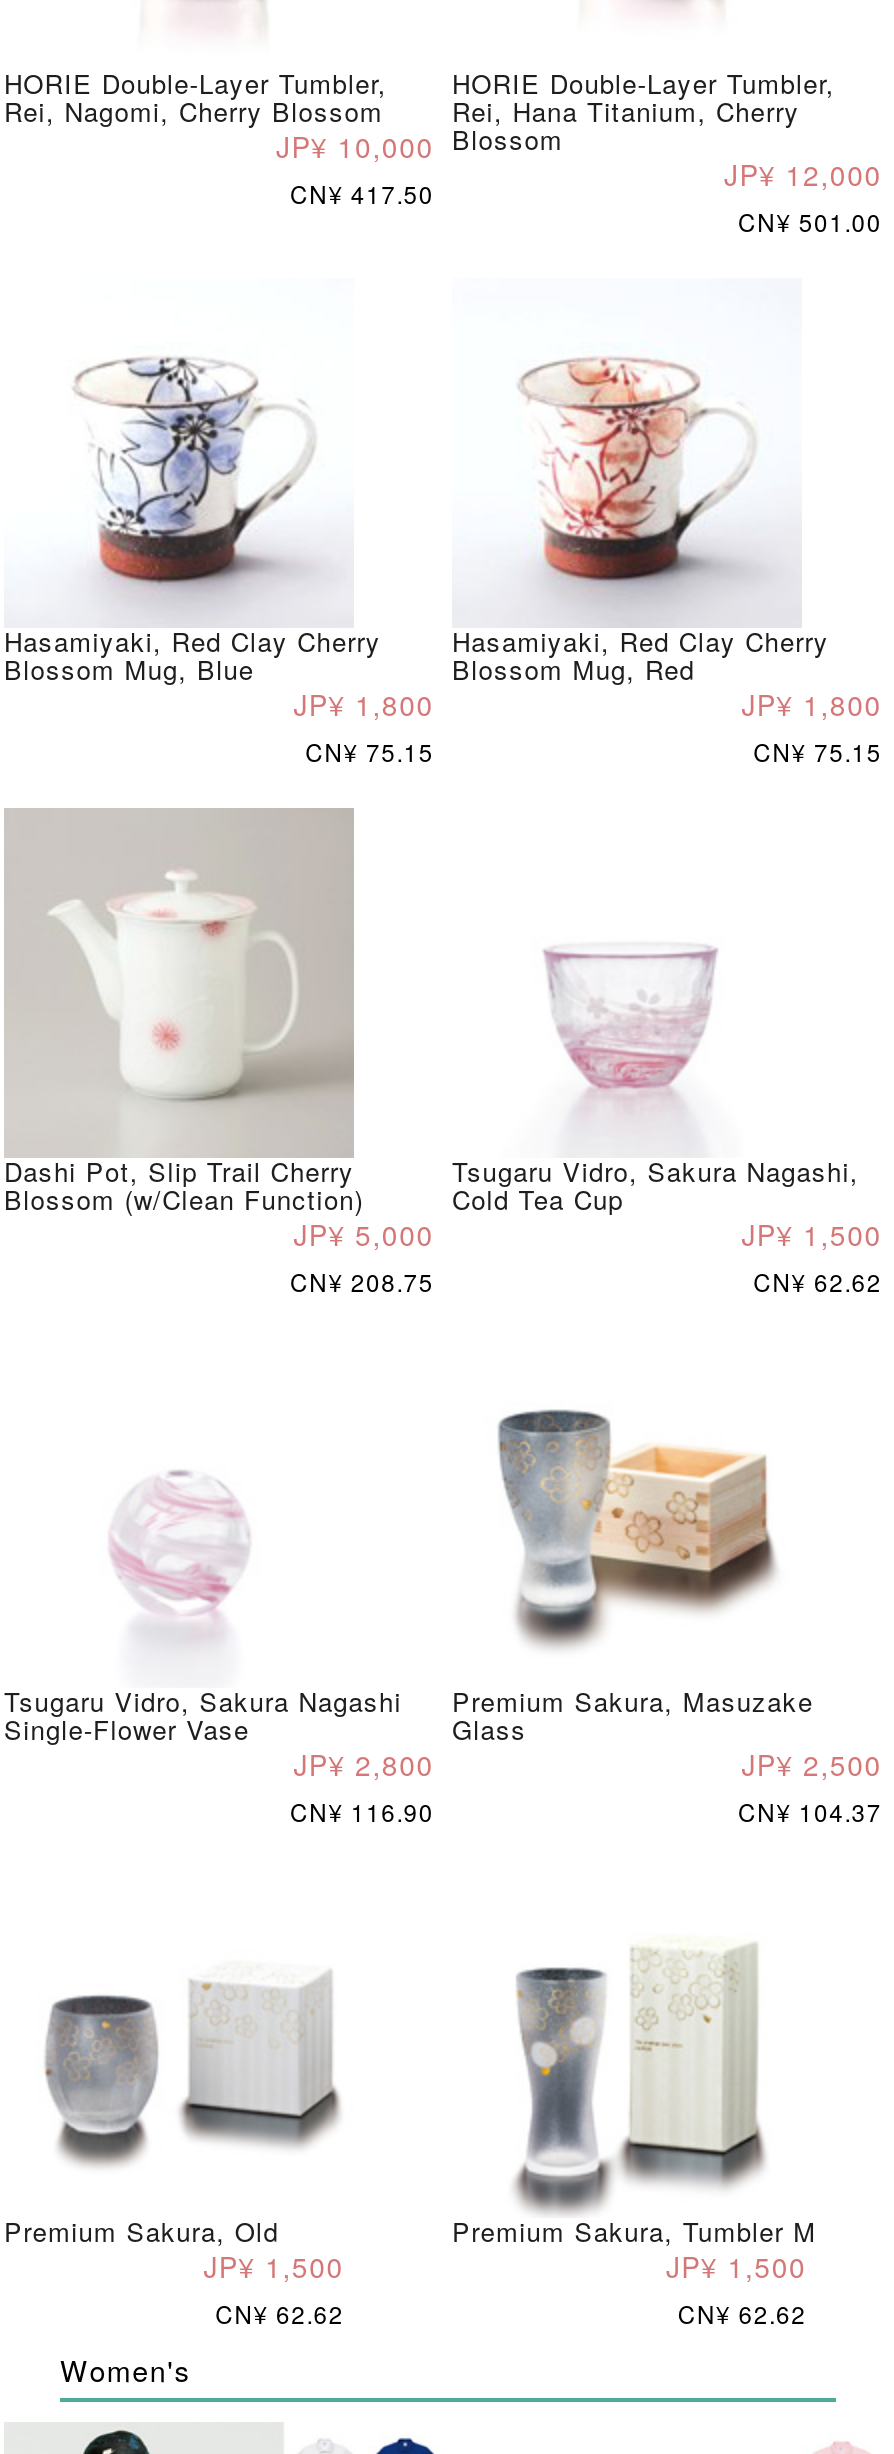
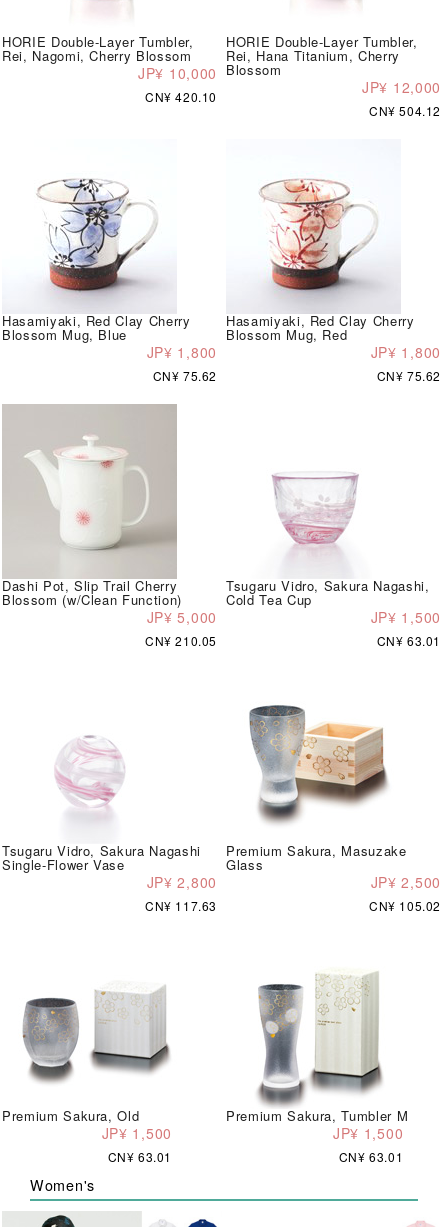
- CN¥ 417.50
+ CN¥ 420.10

- CN¥ 501.00
+ CN¥ 504.12

- CN¥ 75.15
+ CN¥ 75.62

- CN¥ 75.15
+ CN¥ 75.62

- CN¥ 208.75
+ CN¥ 210.05

- CN¥ 62.62
+ CN¥ 63.01

- CN¥ 116.90
+ CN¥ 117.63

- CN¥ 104.37
+ CN¥ 105.02

- CN¥ 62.62
+ CN¥ 63.01

- CN¥ 62.62
+ CN¥ 63.01
